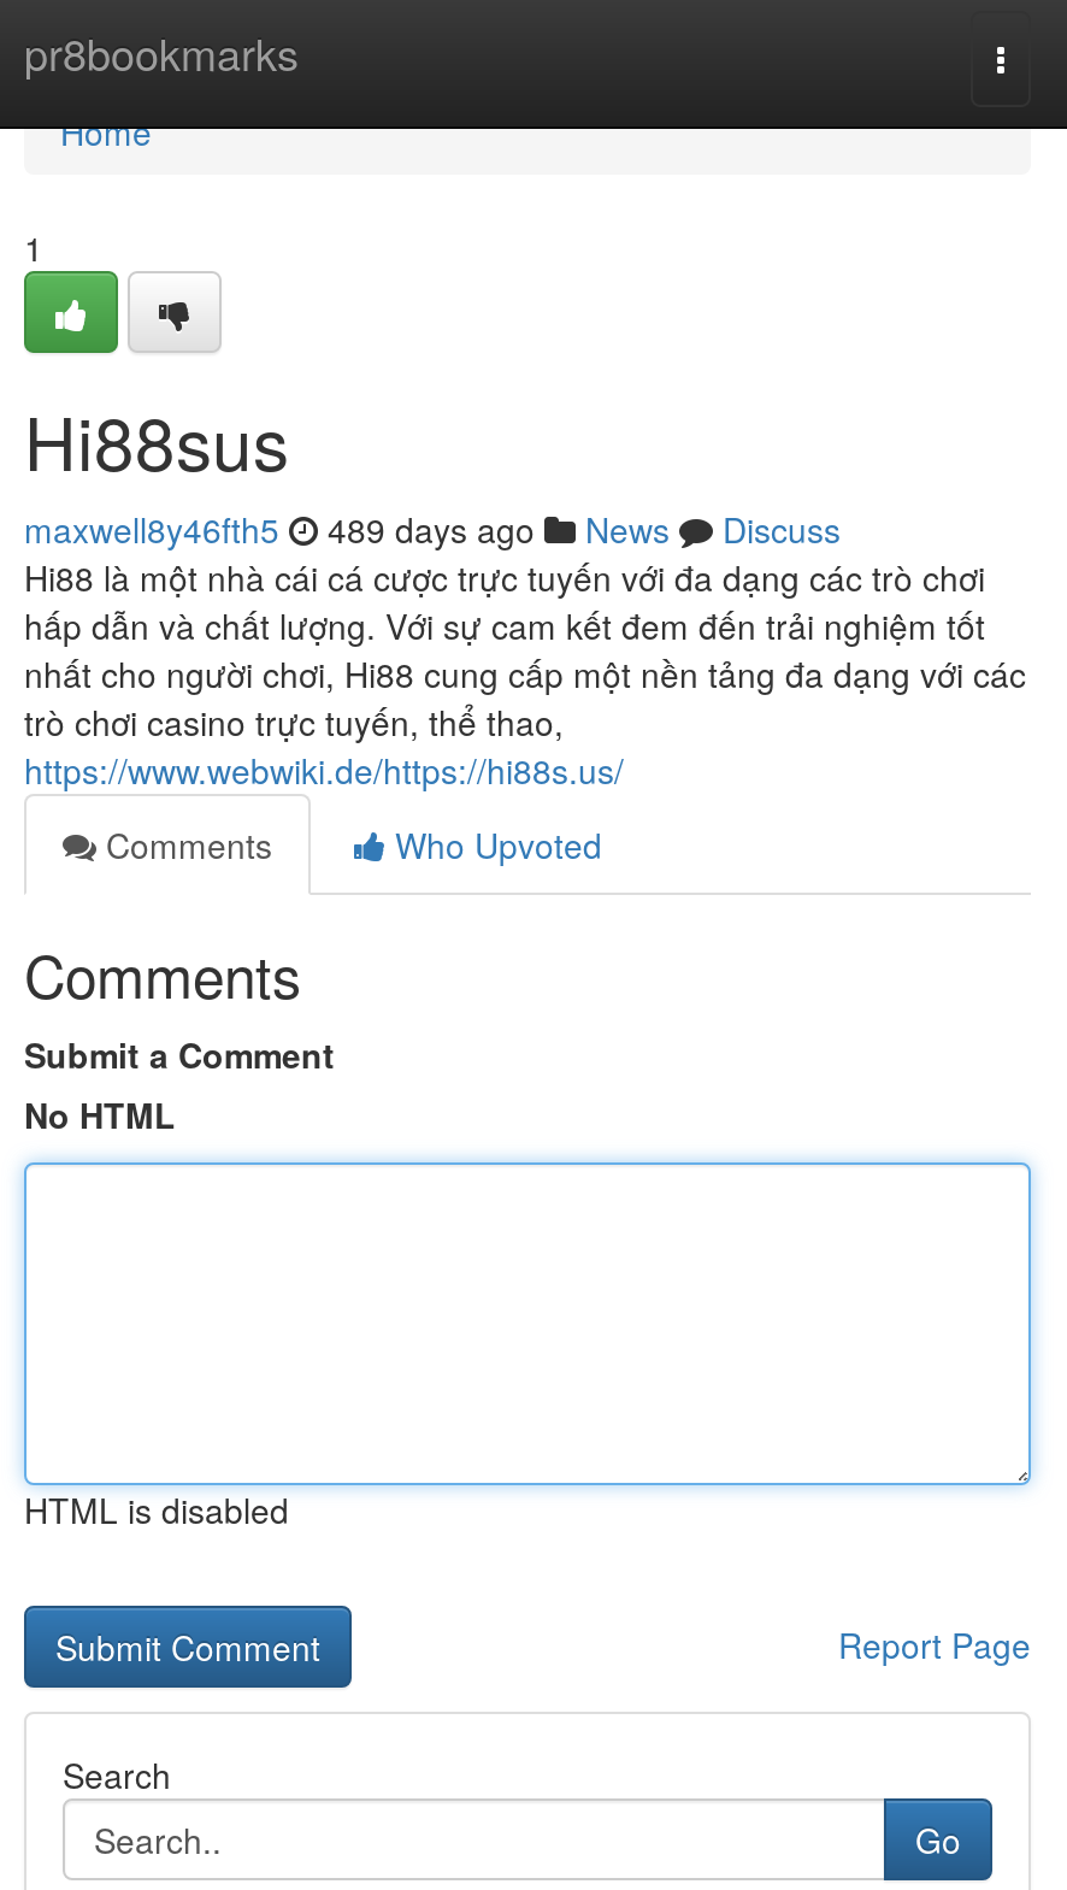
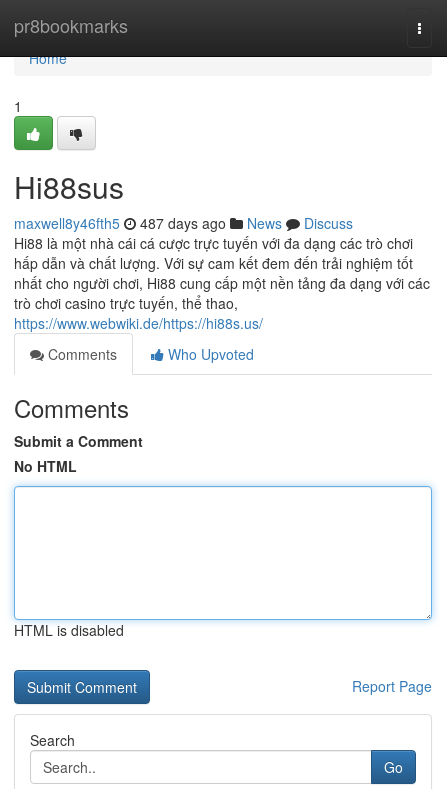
- maxwell8y46fth5 489 days ago News Discuss
+ maxwell8y46fth5 487 days ago News Discuss
